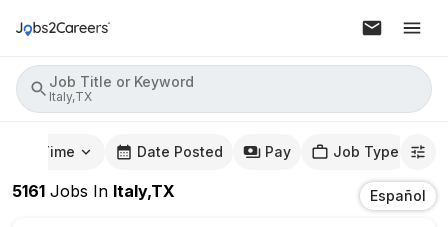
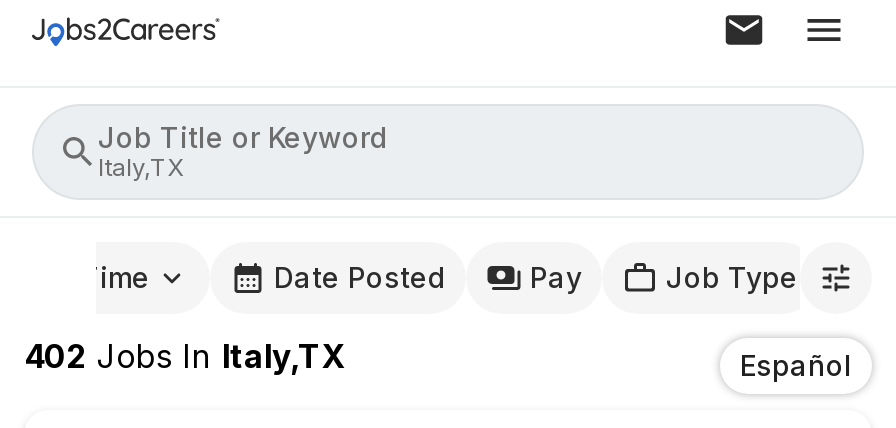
- 5161 Jobs In Italy,TX
+ 402 Jobs In Italy,TX
